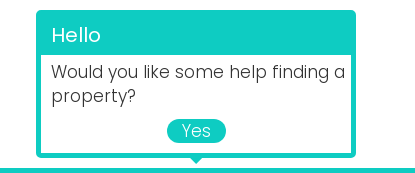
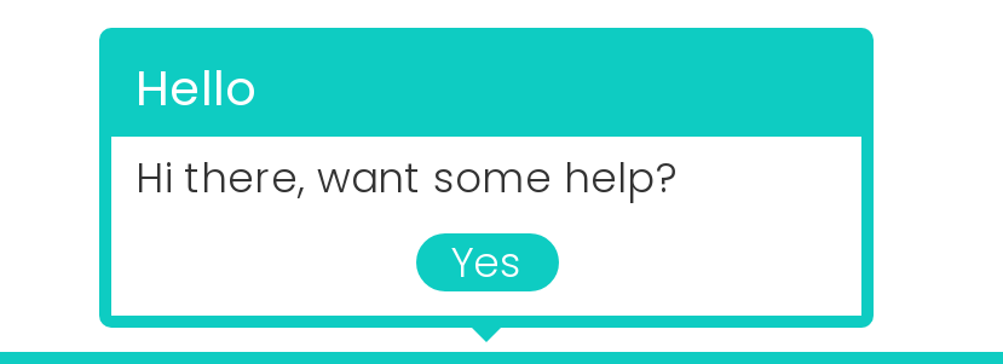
- Would you like some help finding a
- property?
+ Hi there, want some help?
